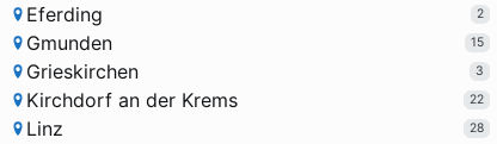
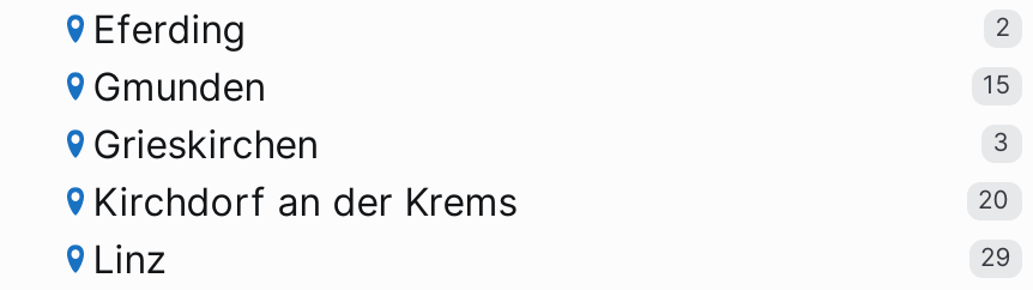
- 22
+ 20

- 28
+ 29
